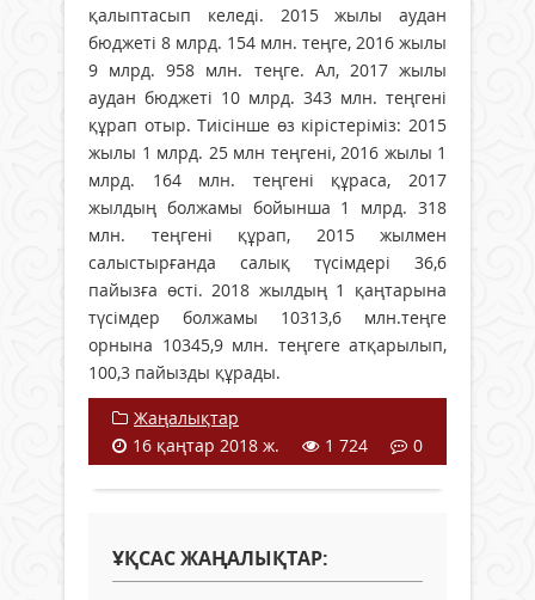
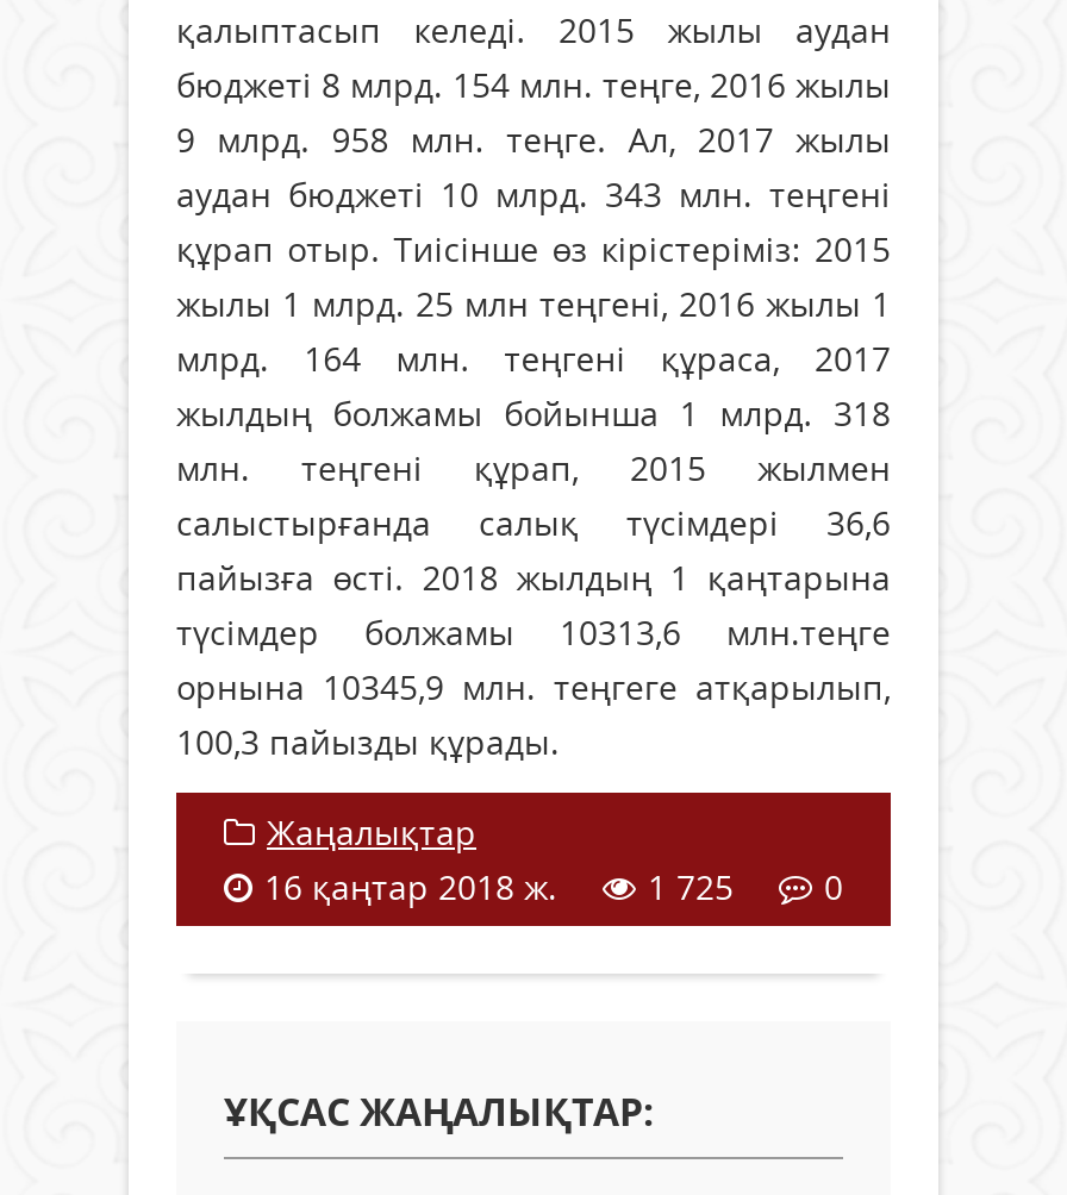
- 16 қаңтар 2018 ж. 1 724 0
+ 16 қаңтар 2018 ж. 1 725 0
